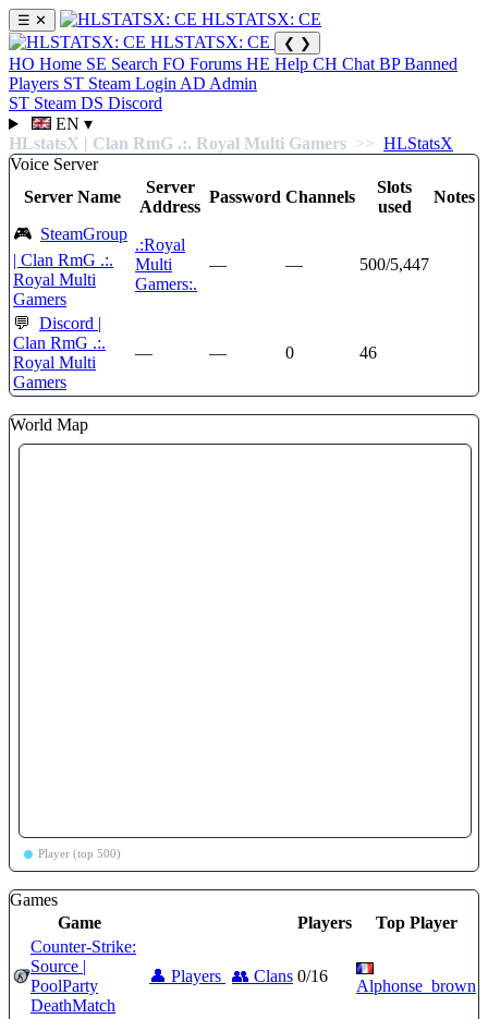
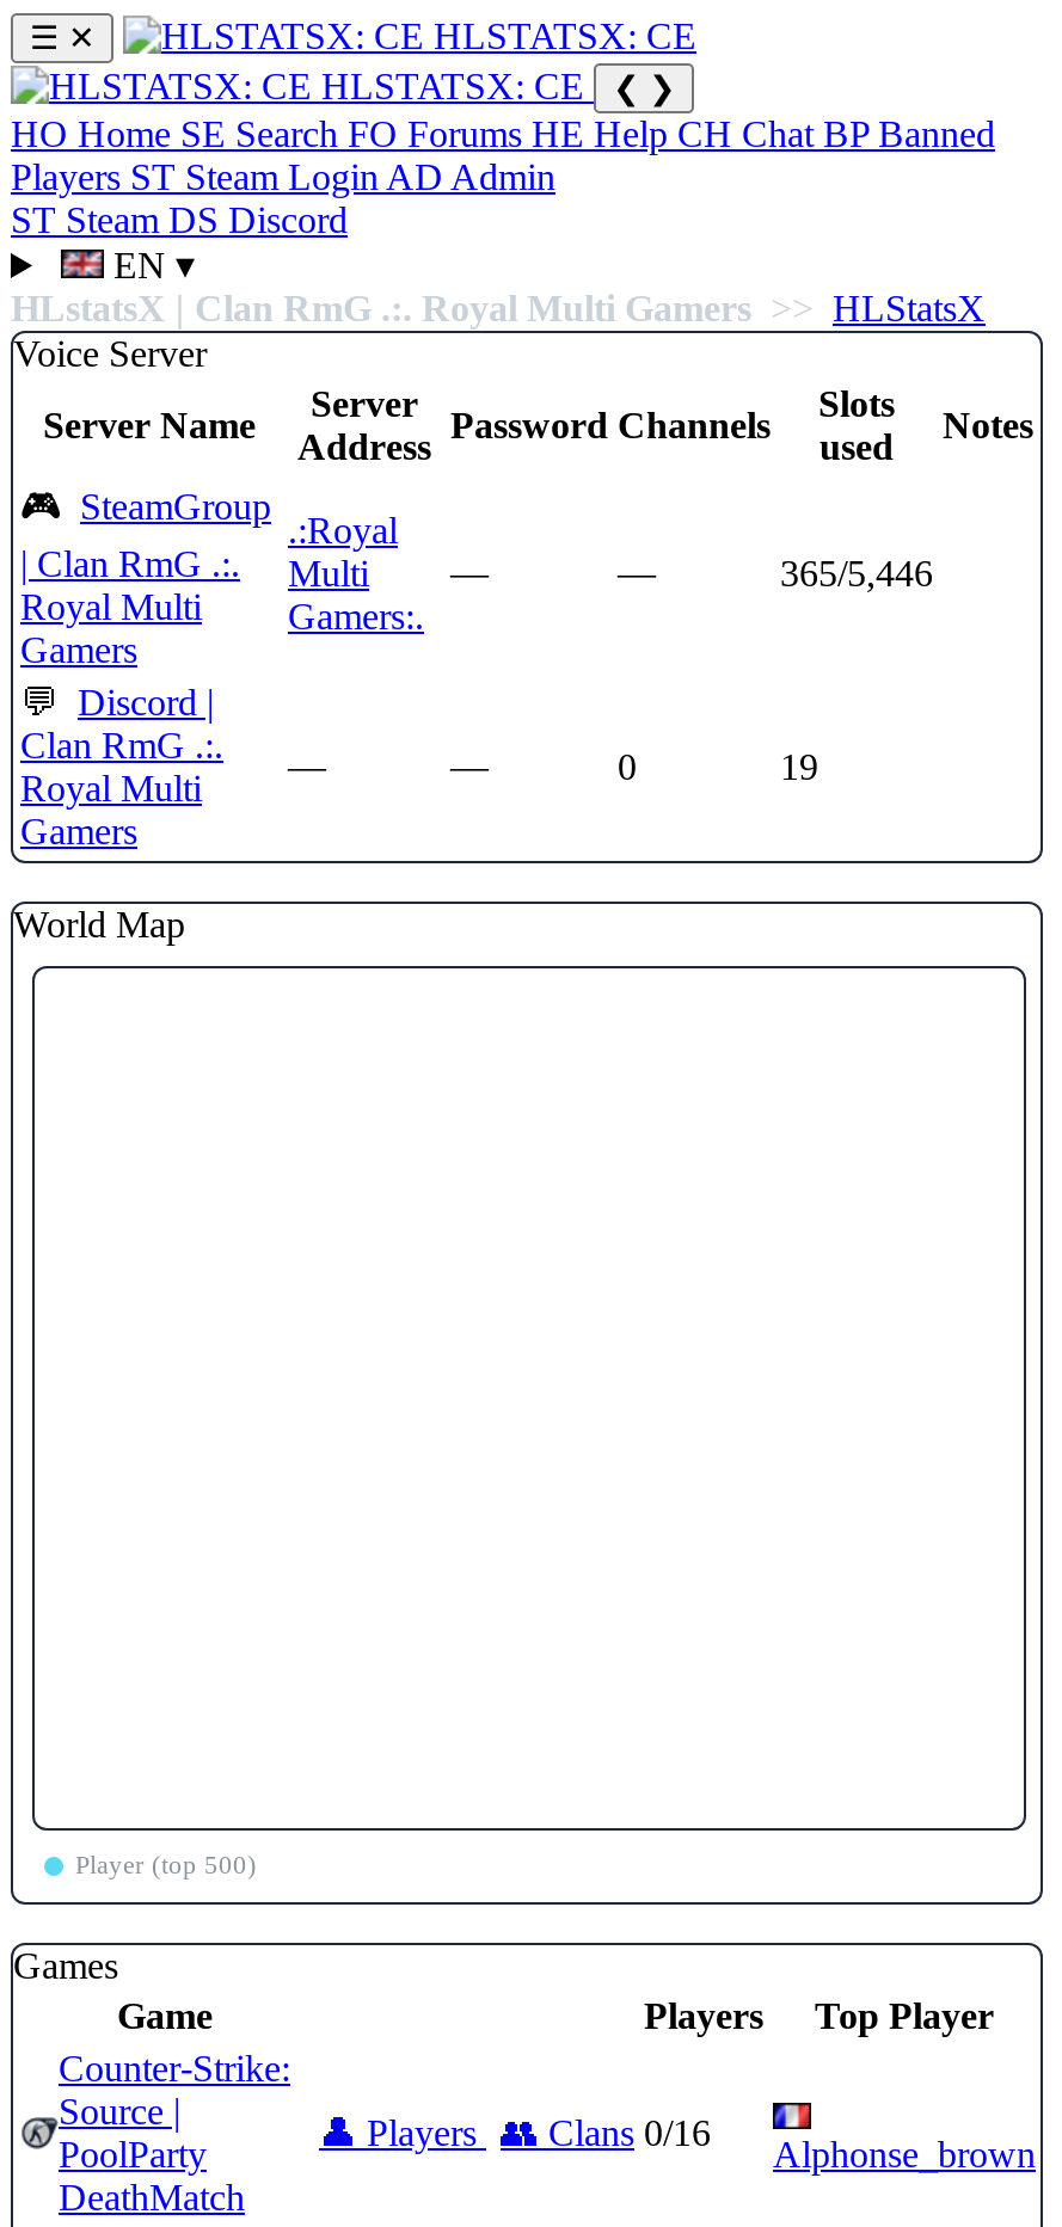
- 500/5,447
+ 365/5,446

- 46
+ 19
